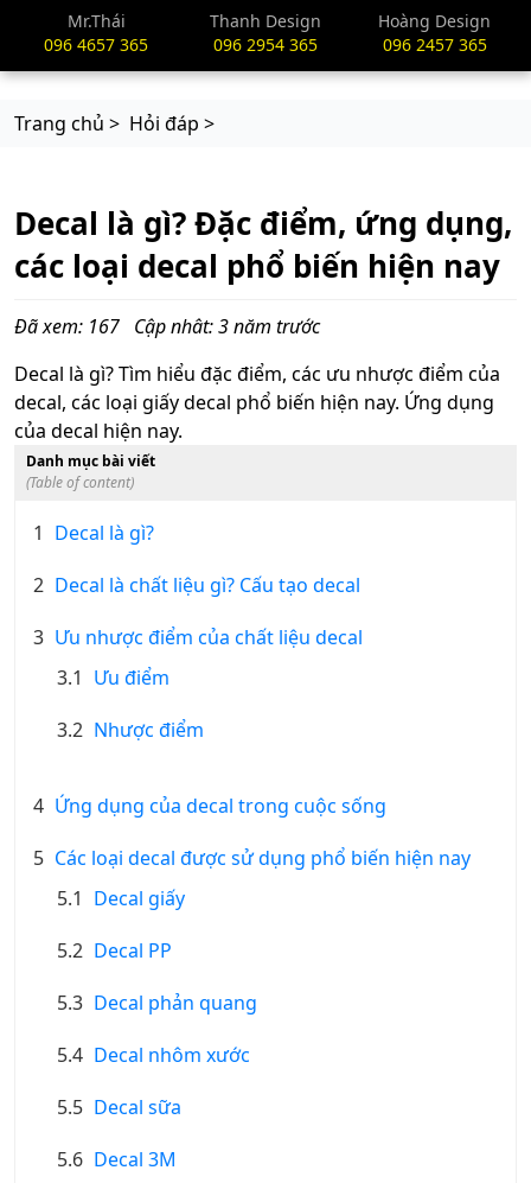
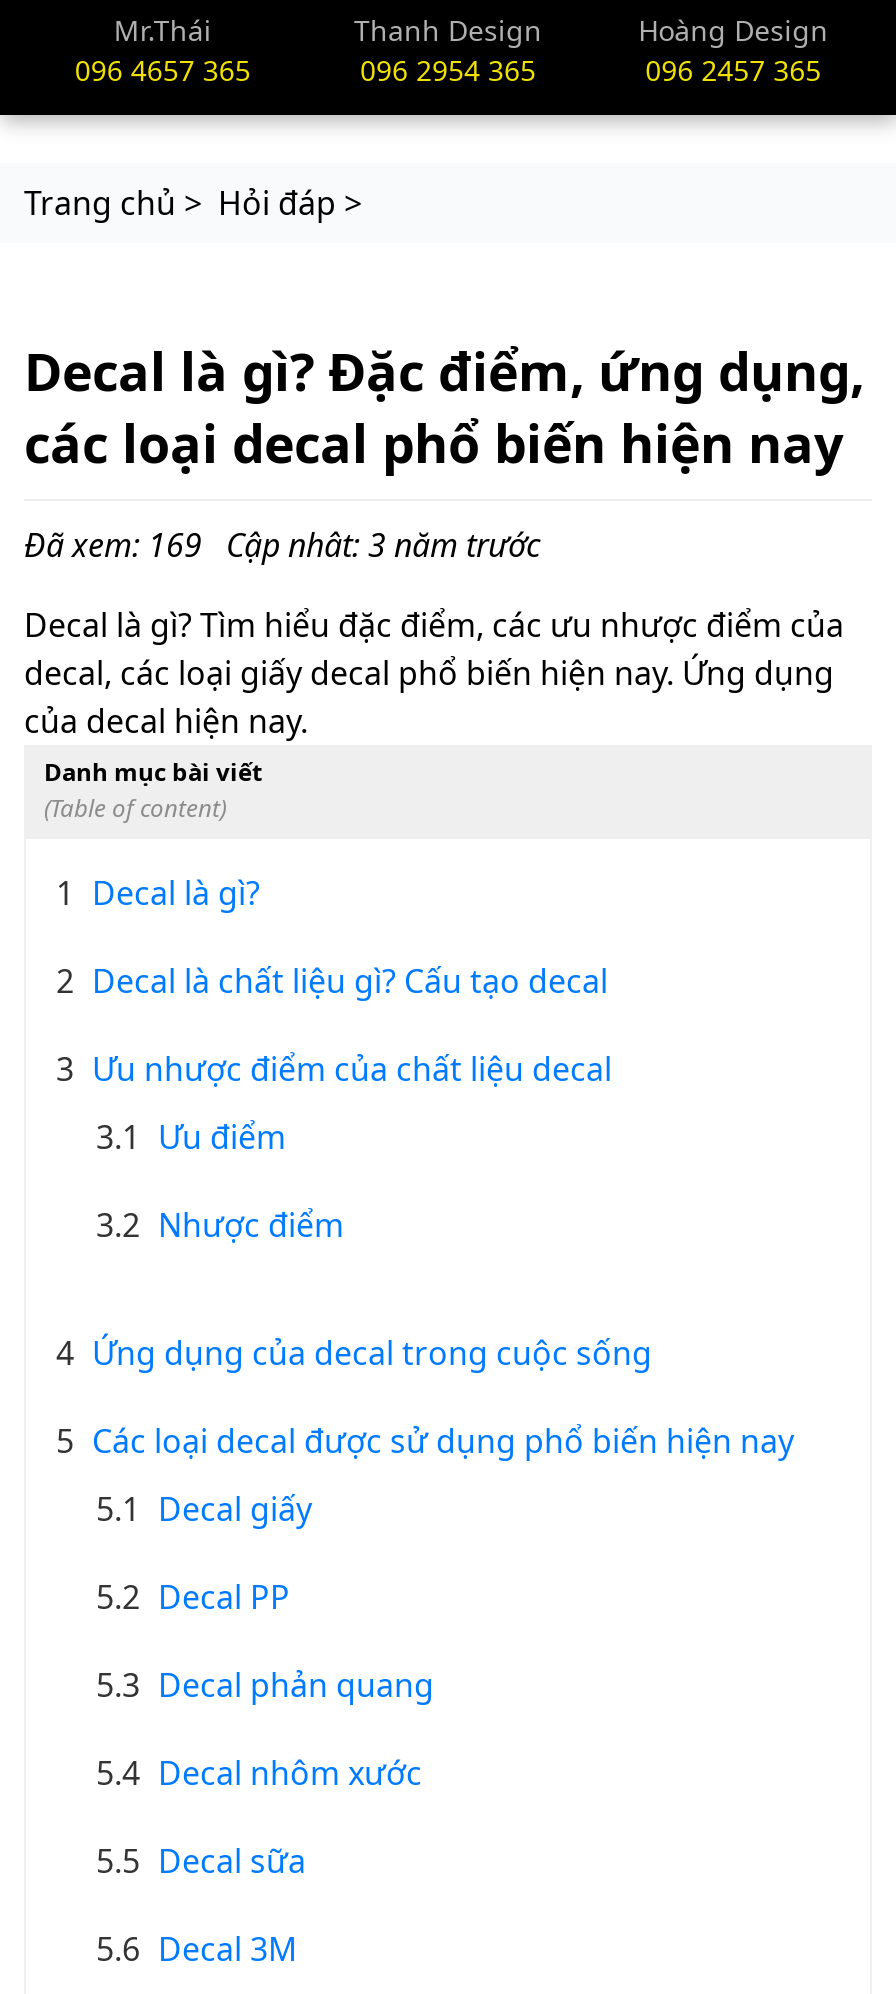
- Đã xem: 167 Cập nhât: 3 năm trước
+ Đã xem: 169 Cập nhât: 3 năm trước
